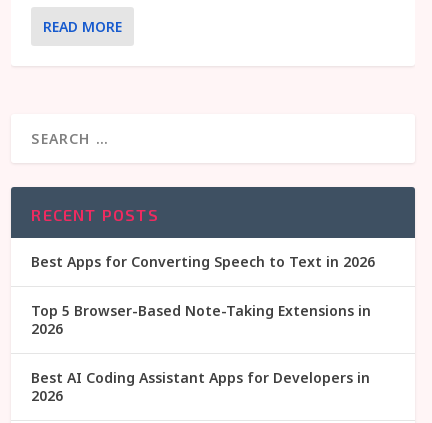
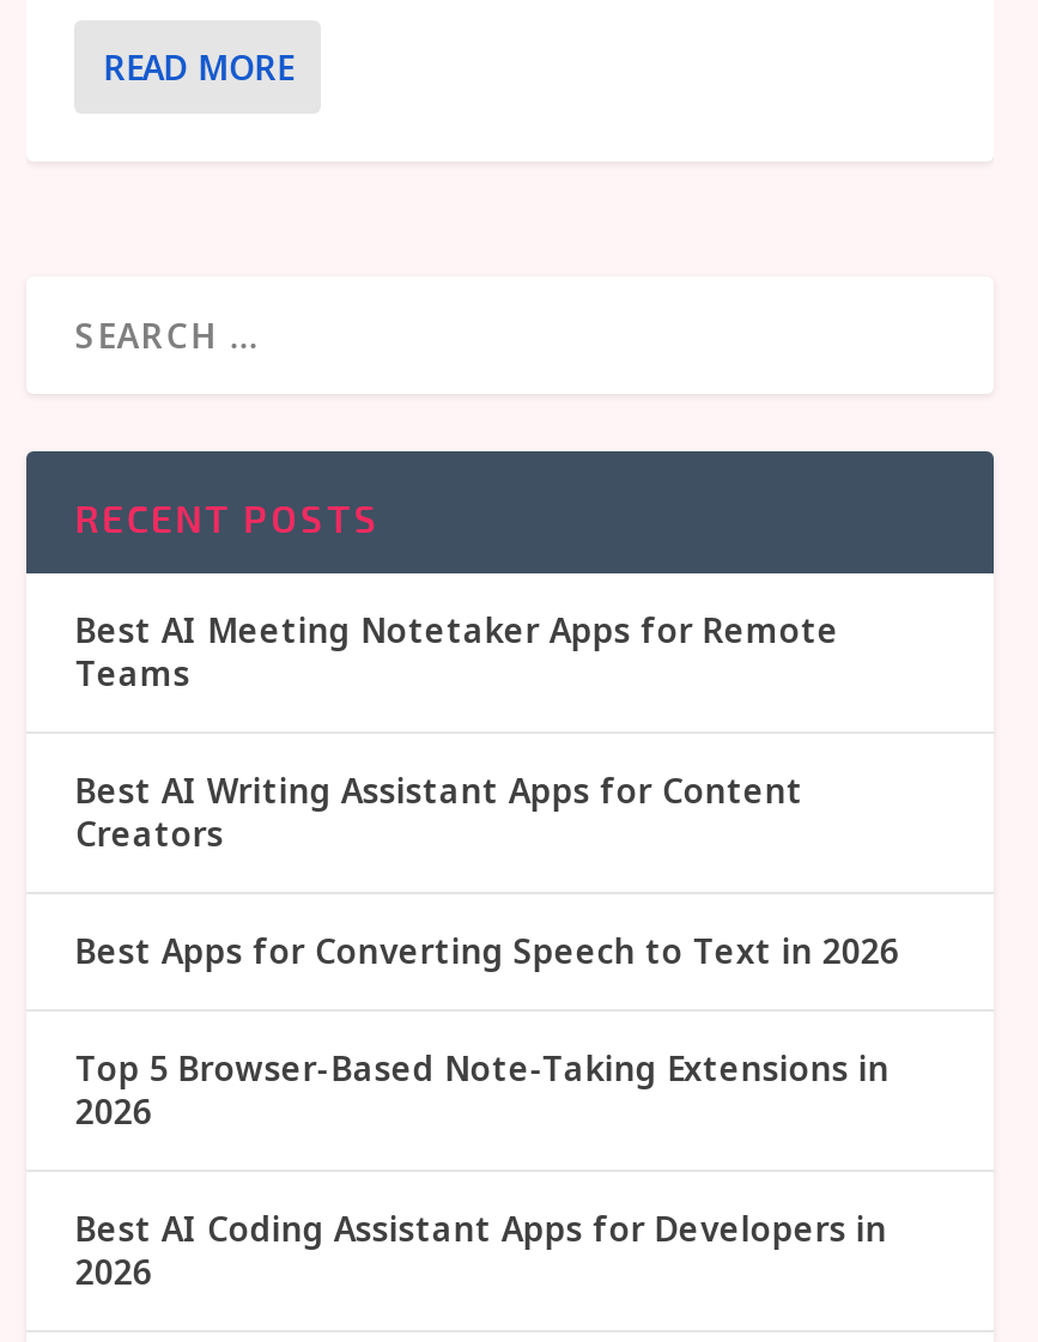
+ Best AI Meeting Notetaker Apps for Remote
+ Teams
+ Best AI Writing Assistant Apps for Content
+ Creators
